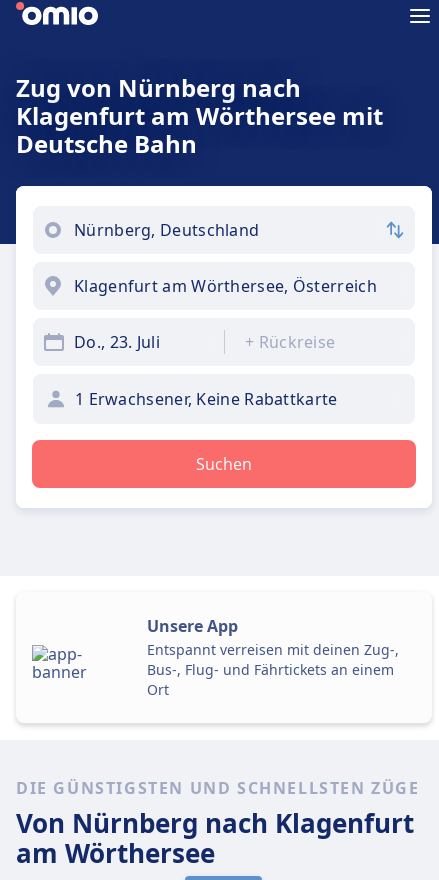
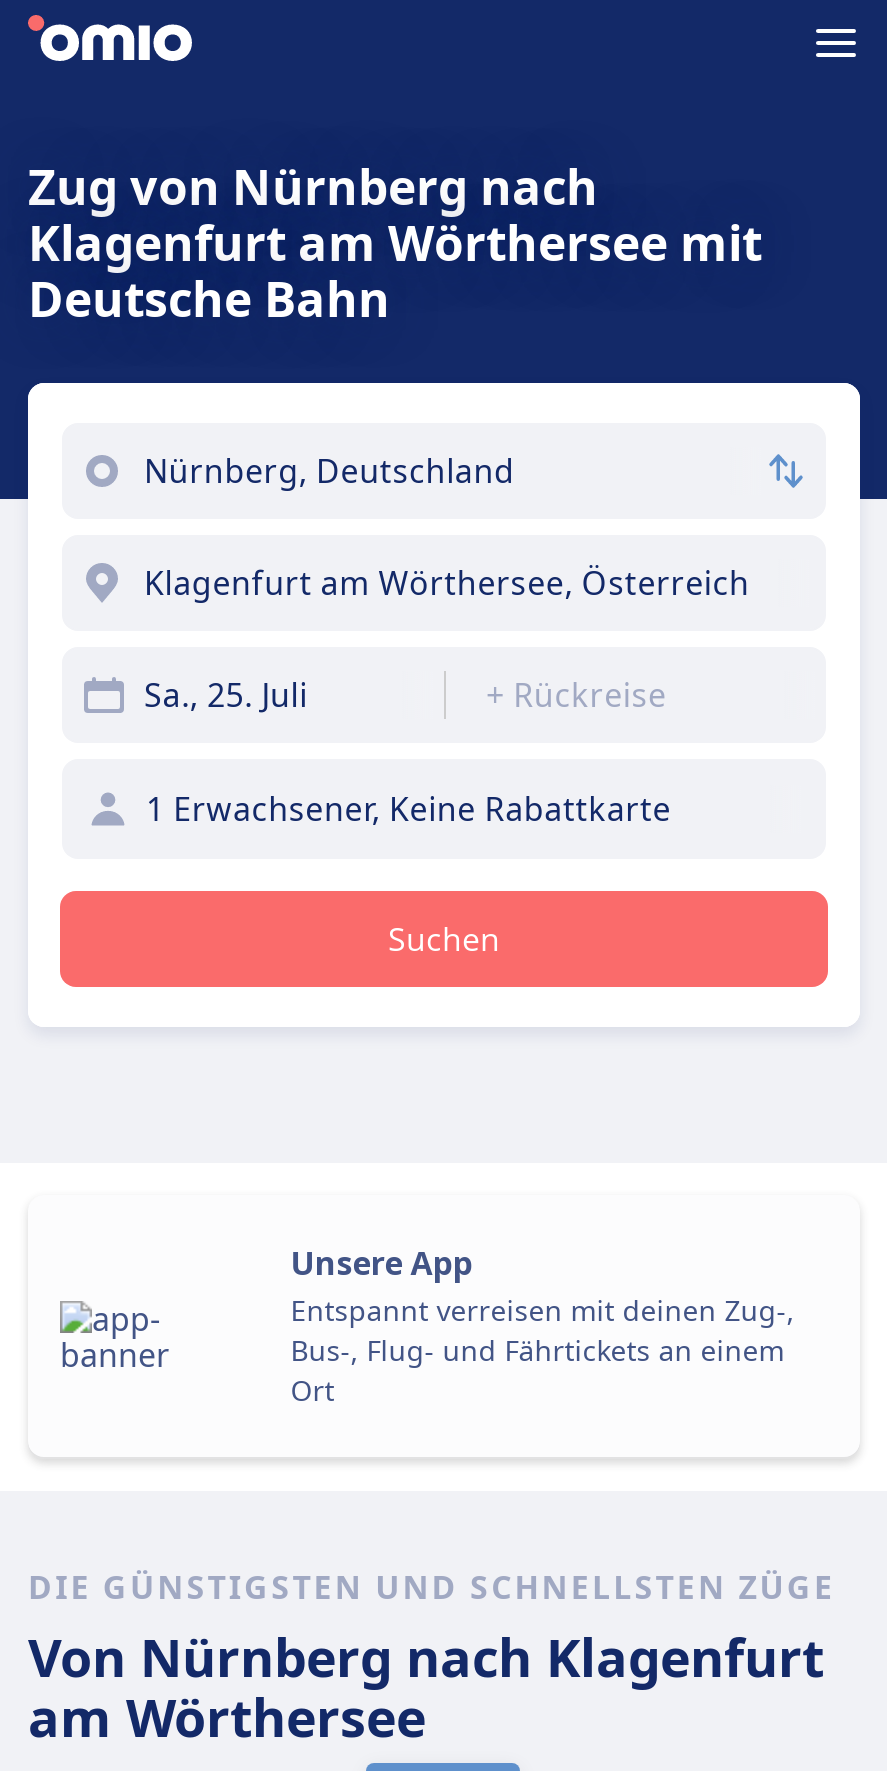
- Do., 23. Juli
+ Sa., 25. Juli
